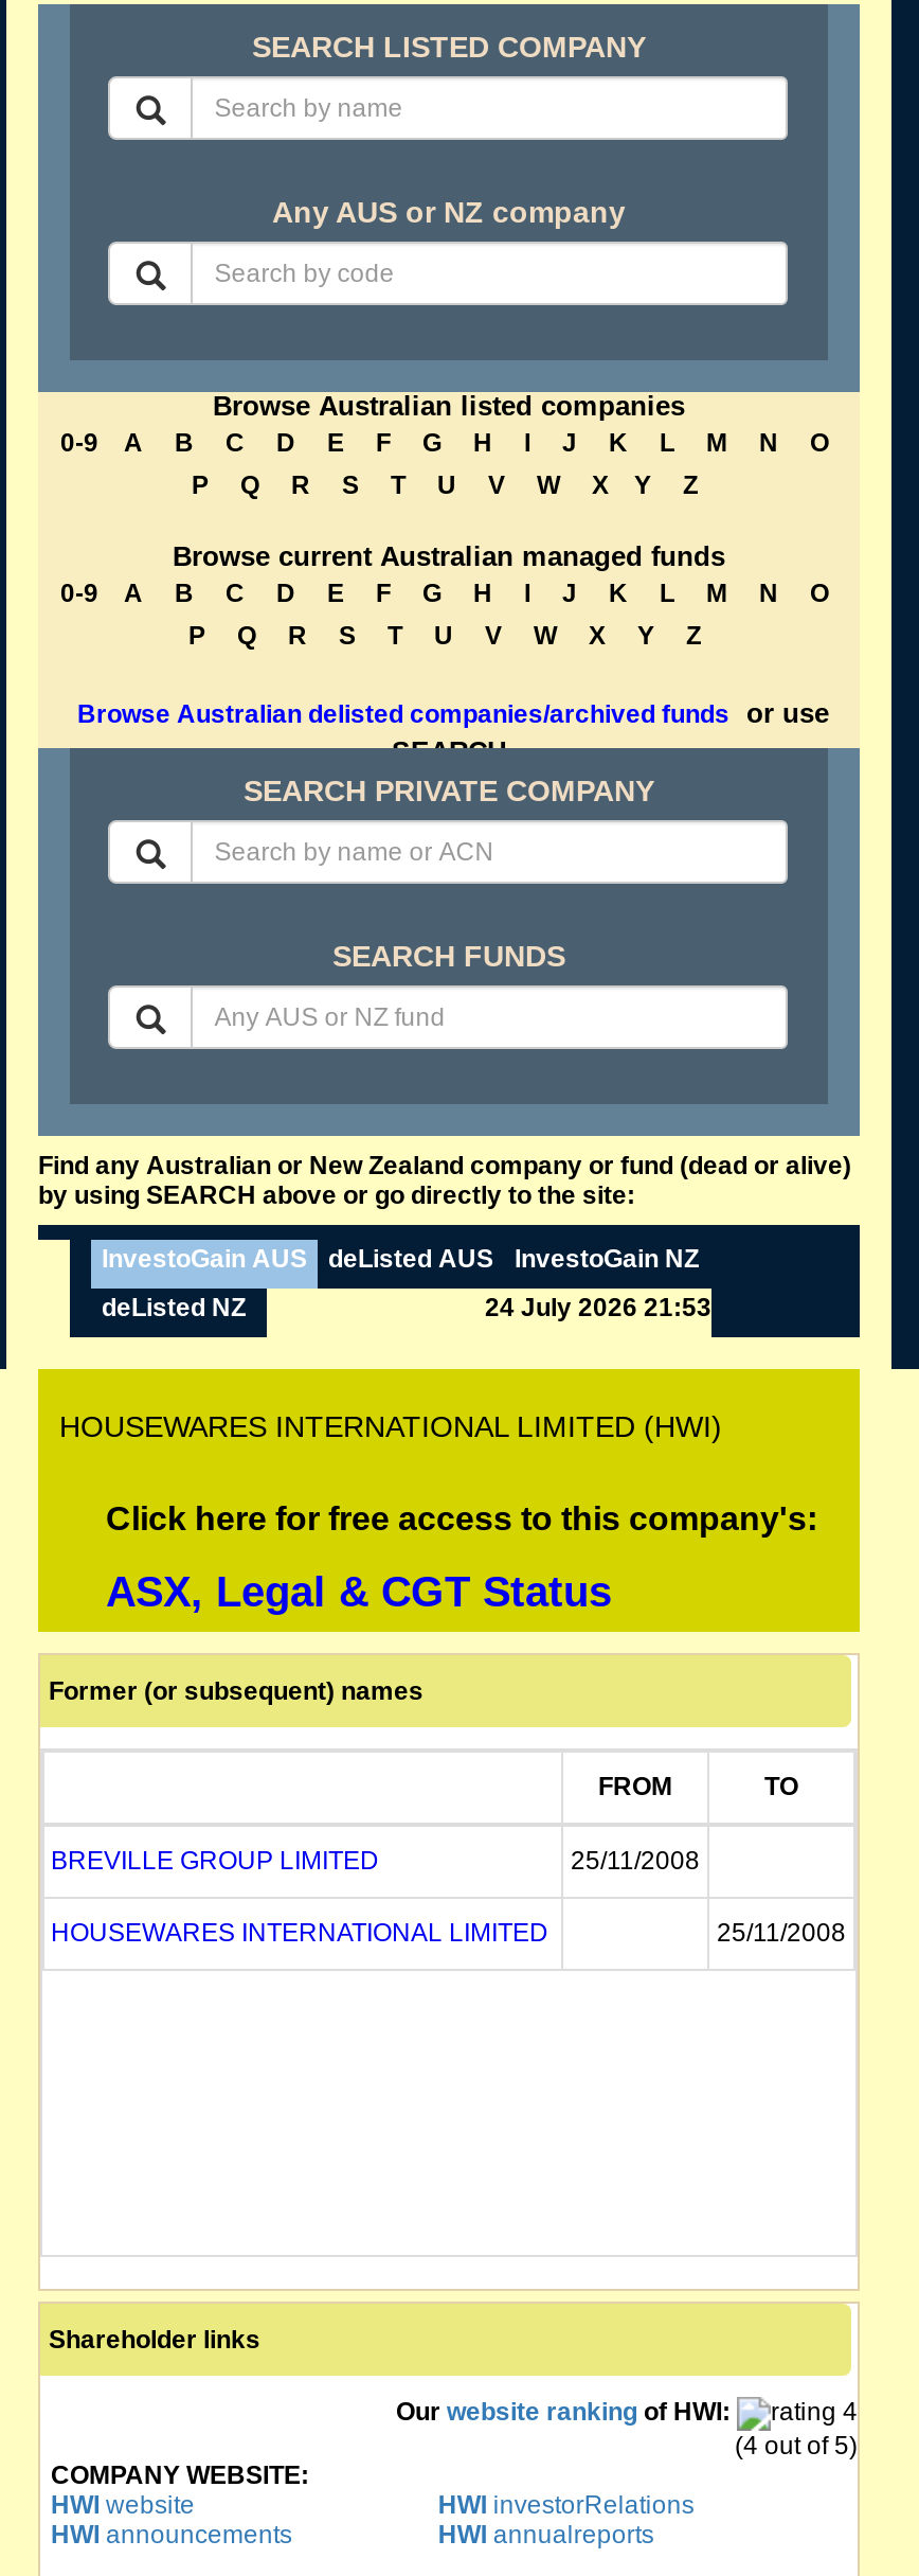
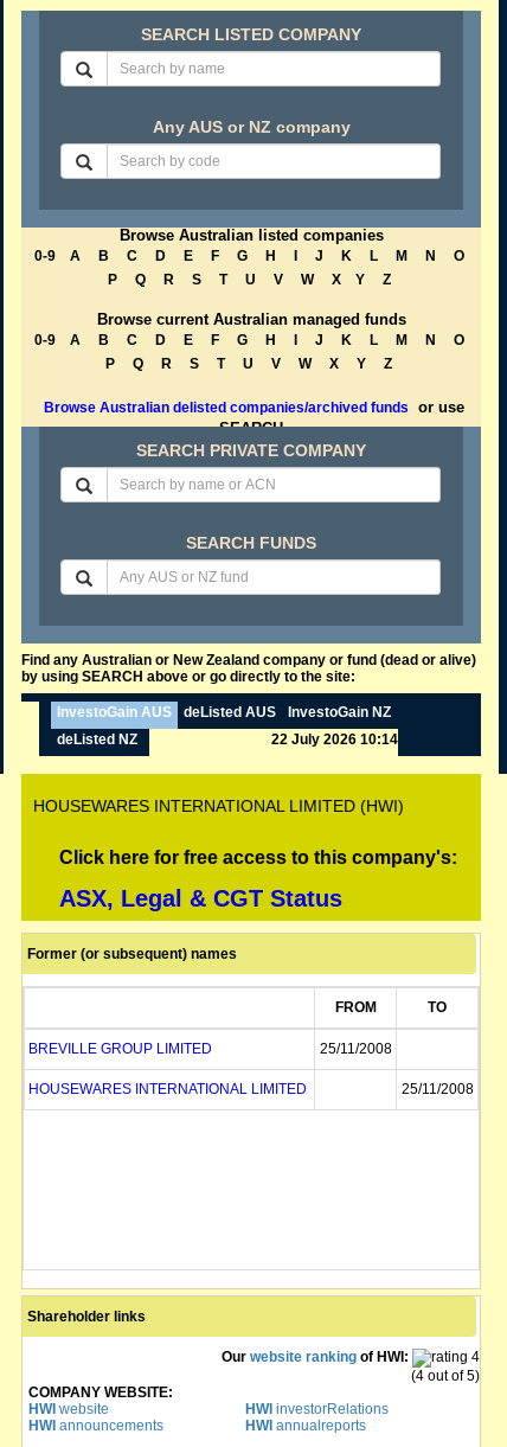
- 24 July 2026 21:53
+ 22 July 2026 10:14
